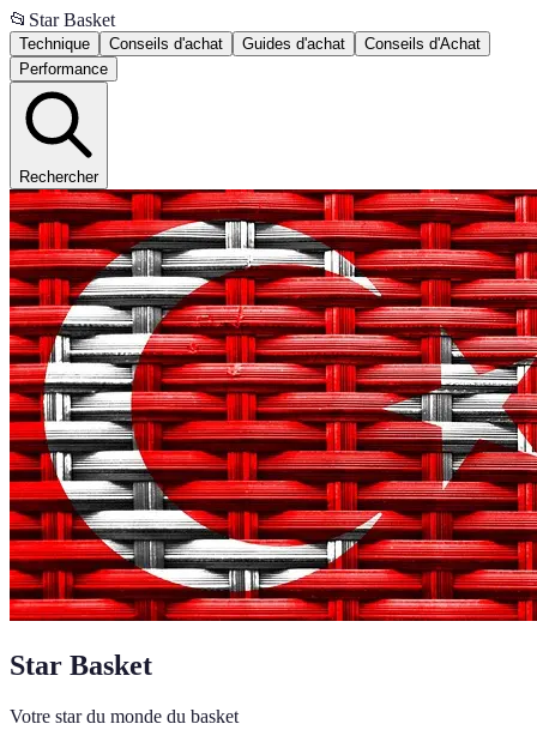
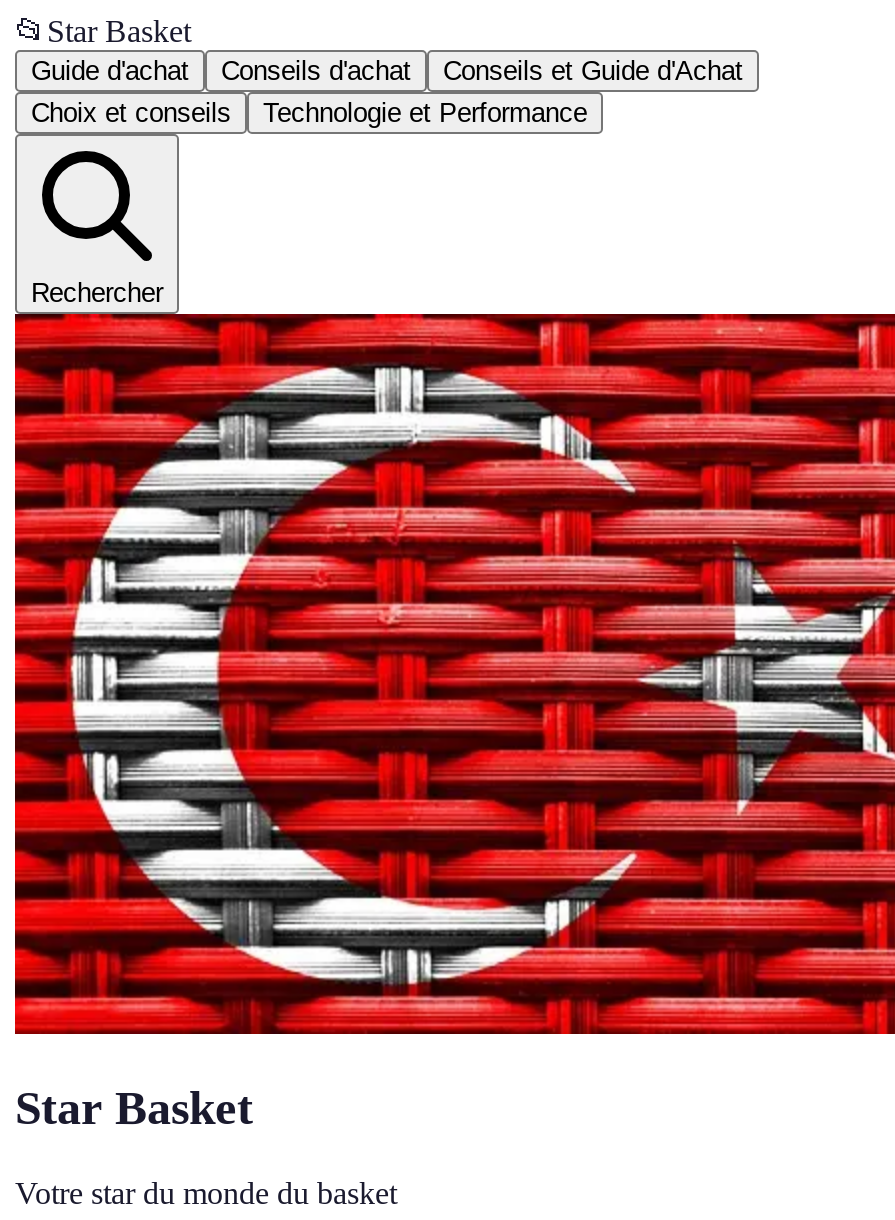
- Technique
+ Guide d'achat

- Guides d'achat
- Conseils d'Achat
- Performance
+ Conseils et Guide d'Achat
+ Choix et conseils
+ Technologie et Performance
